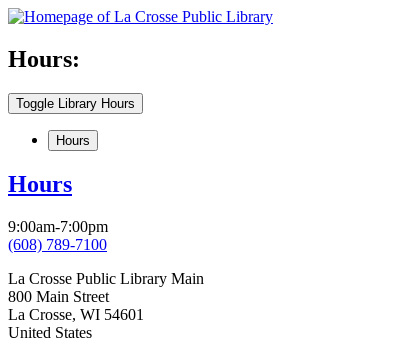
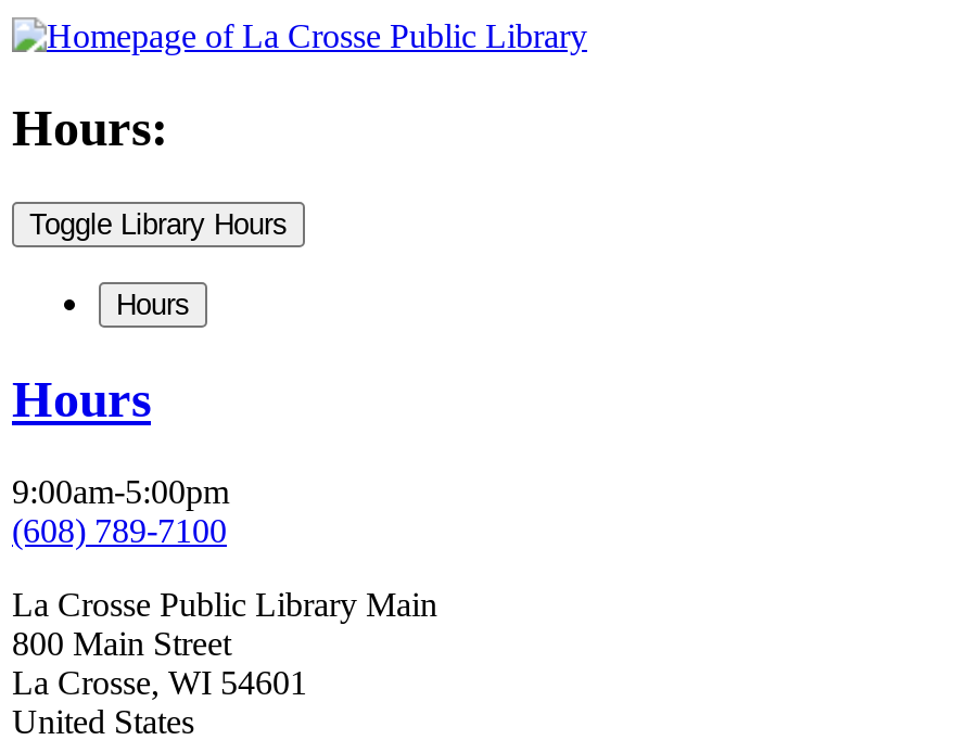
- 9:00am-7:00pm
+ 9:00am-5:00pm
